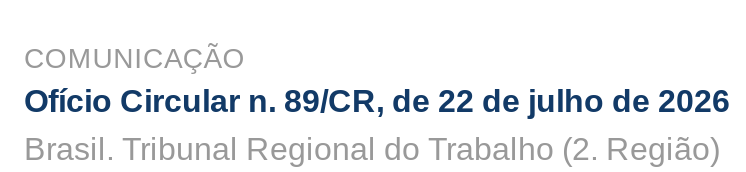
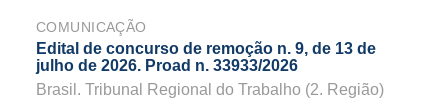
- Ofício Circular n. 89/CR, de 22 de julho de 2026
+ Edital de concurso de remoção n. 9, de 13 de
+ julho de 2026. Proad n. 33933/2026
